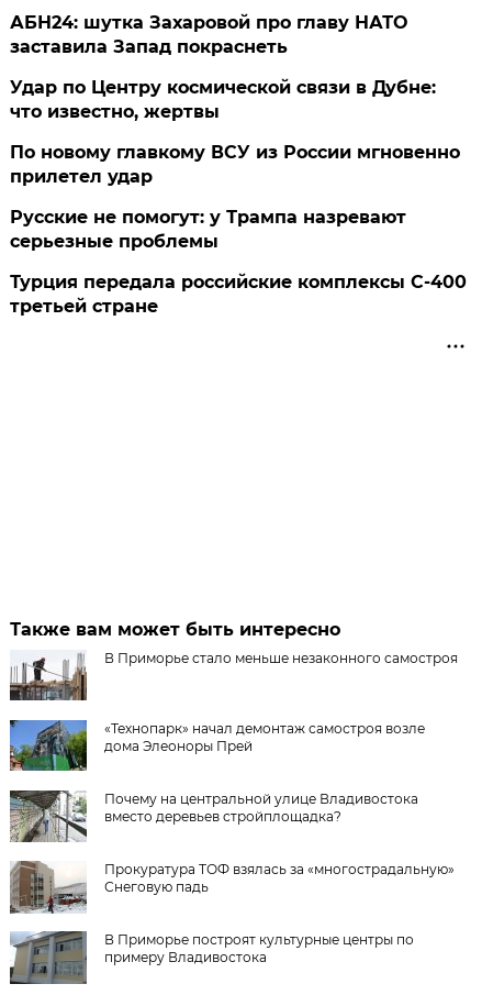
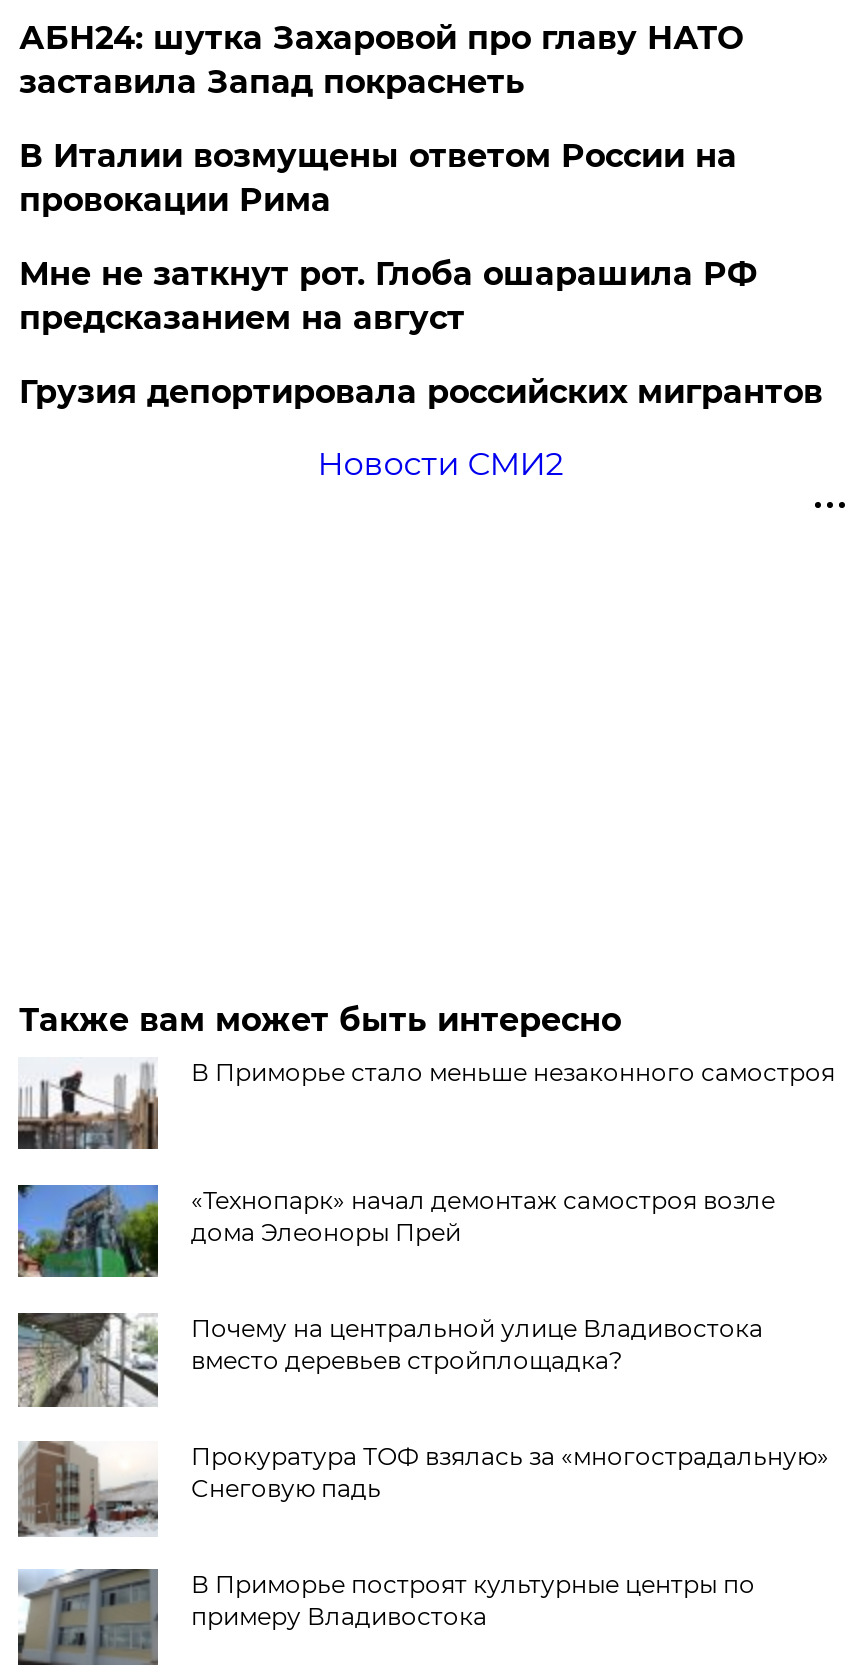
- Удар по Центру космической связи в Дубне:
- что известно, жертвы
+ В Италии возмущены ответом России на
+ провокации Рима

- По новому главкому ВСУ из России мгновенно
- прилетел удар
+ Мне не заткнут рот. Глоба ошарашила РФ
+ предсказанием на август

- Русские не помогут: у Трампа назревают
- серьезные проблемы
+ Грузия депортировала российских мигрантов

- Турция передала российские комплексы С-400
- третьей стране
+ Новости СМИ2
